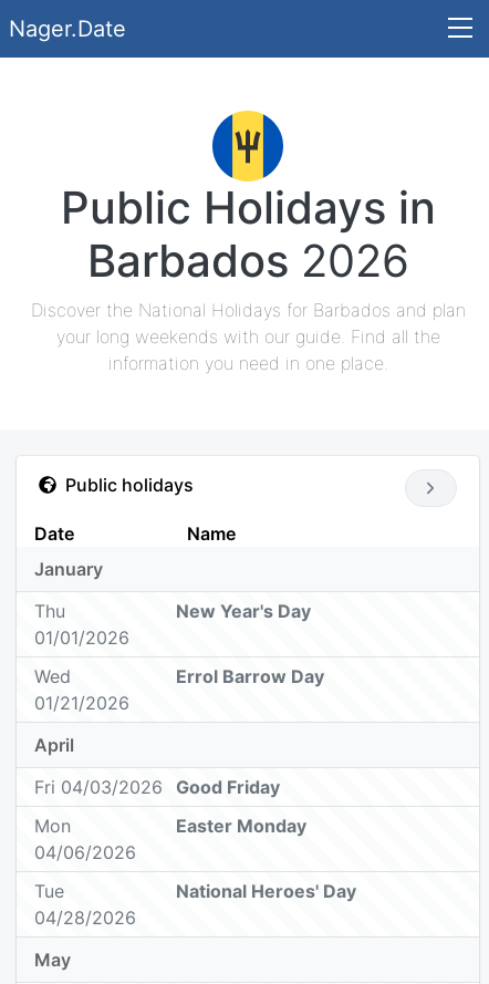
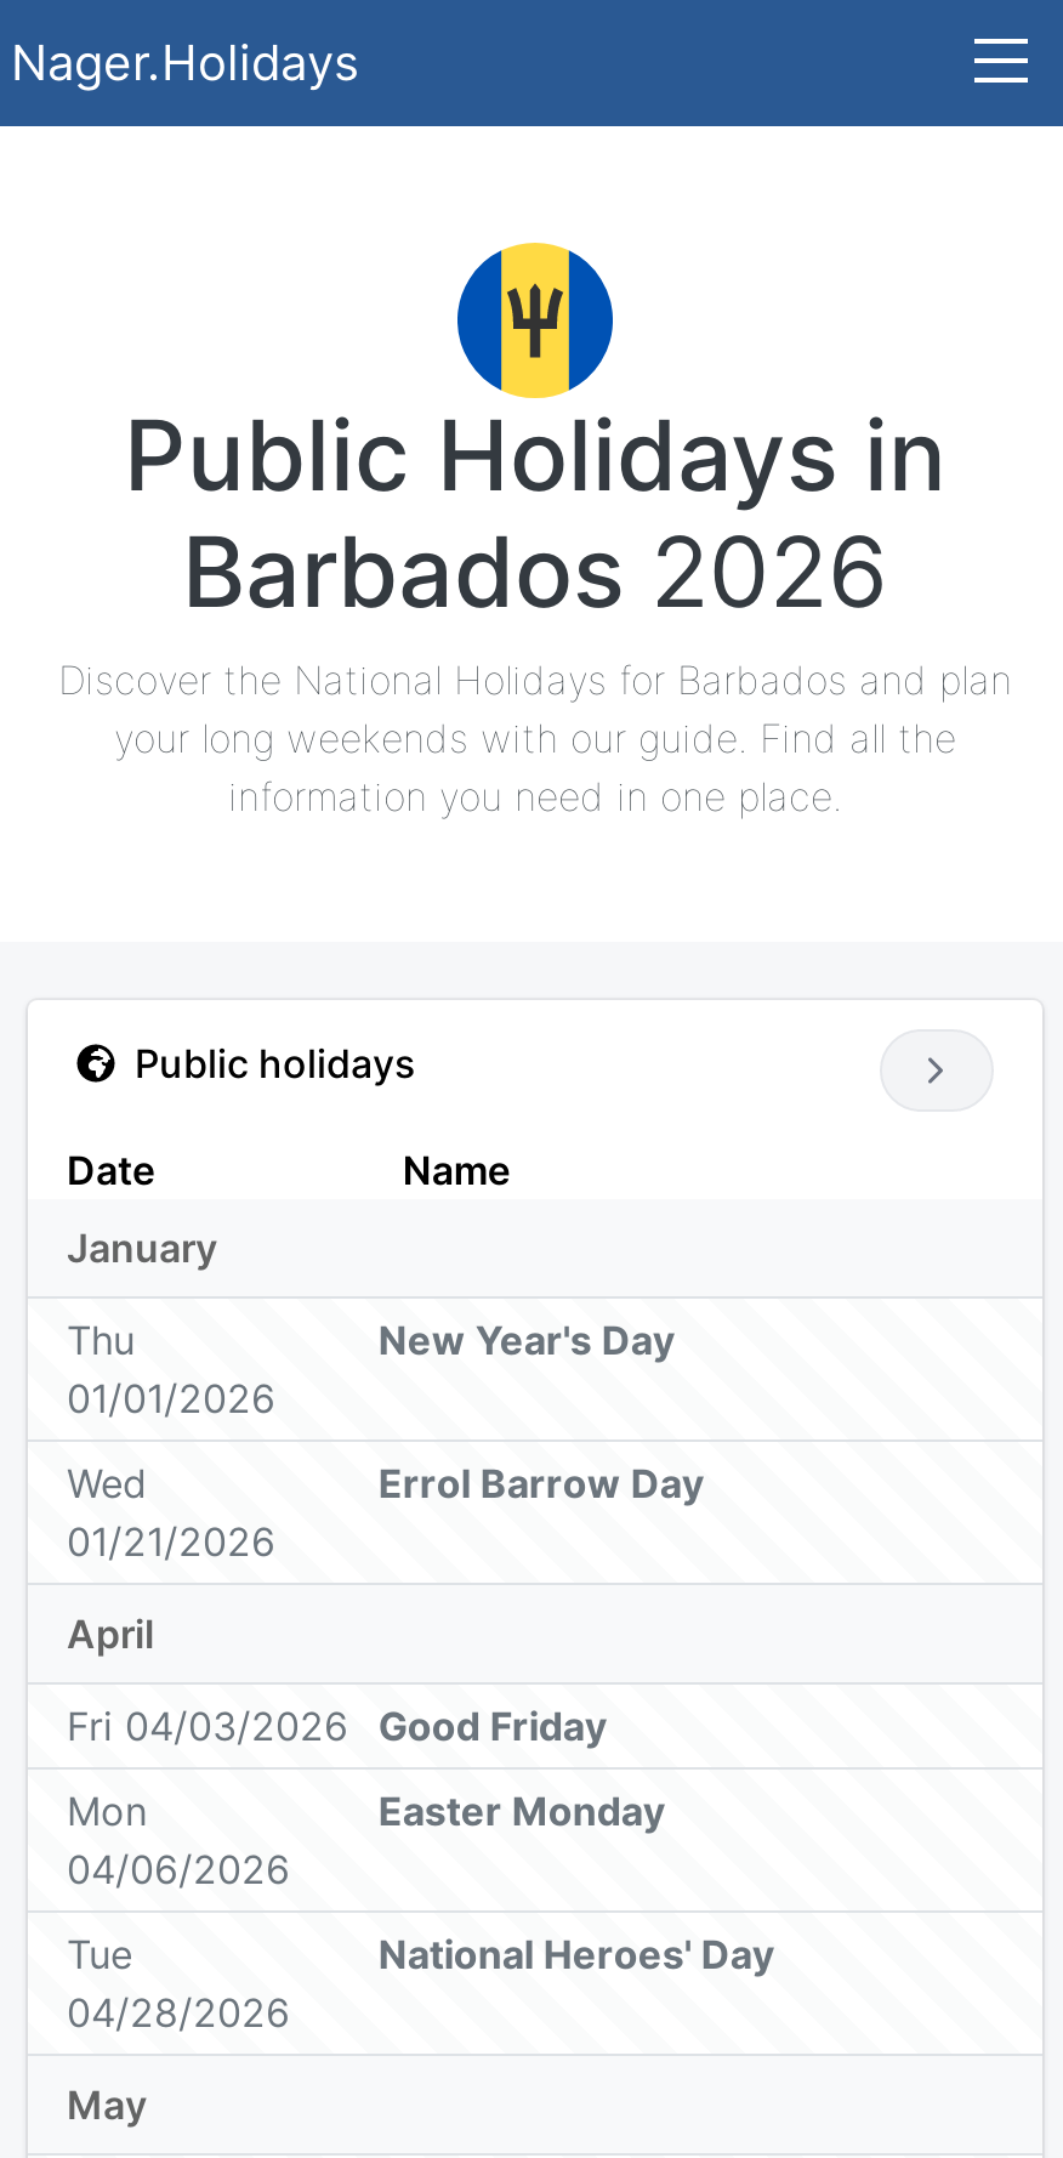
- Nager.Date
+ Nager.Holidays
